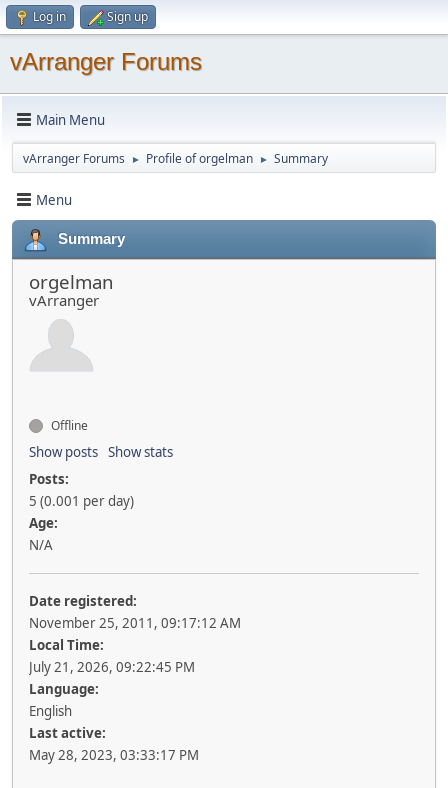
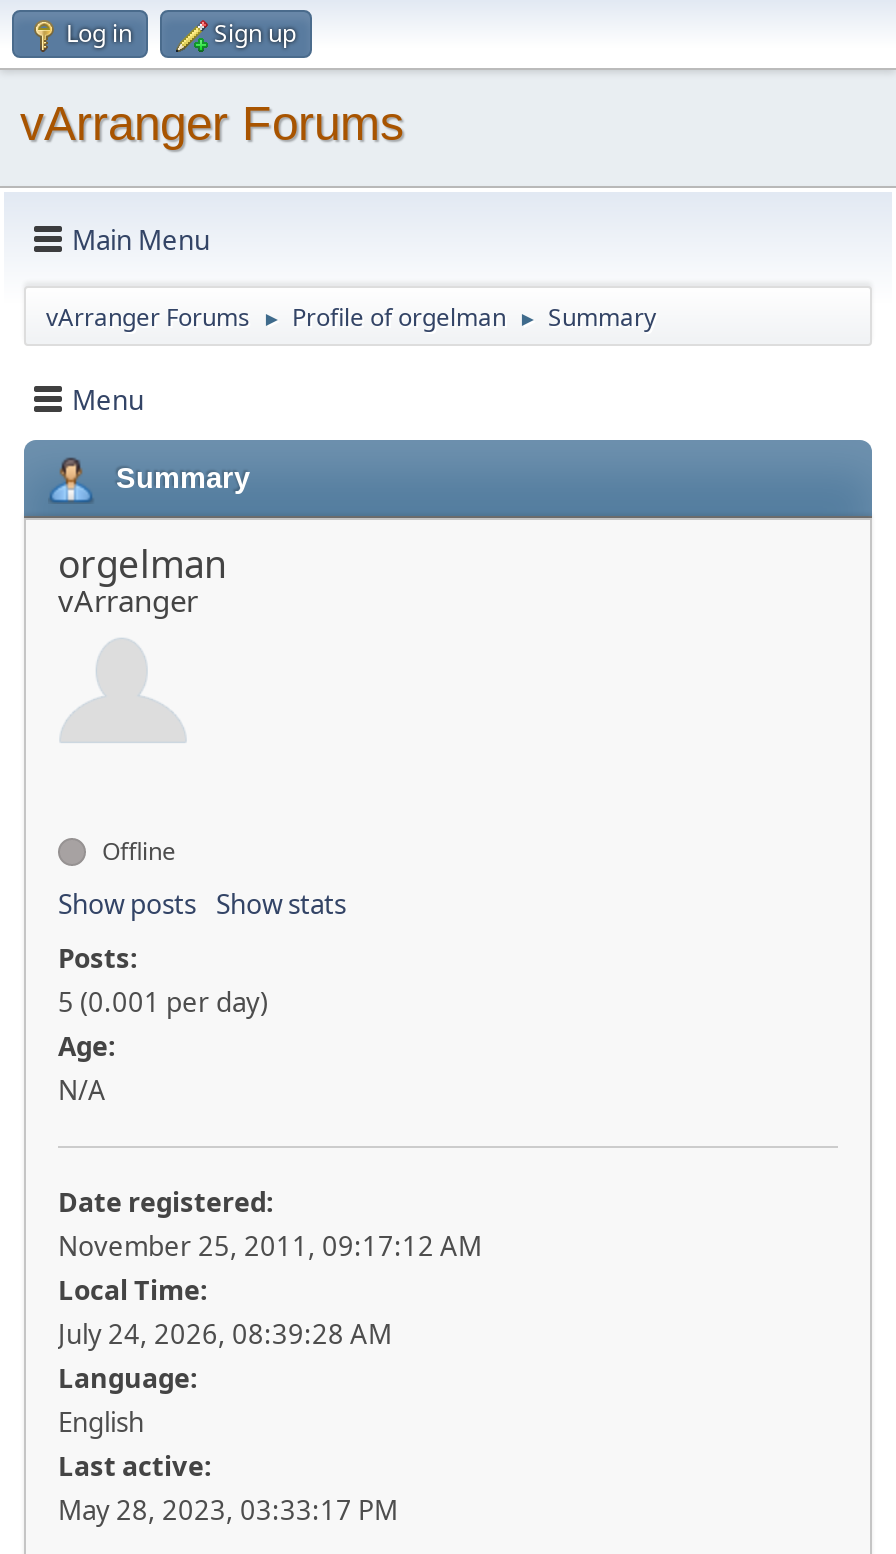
- July 21, 2026, 09:22:45 PM
+ July 24, 2026, 08:39:28 AM
